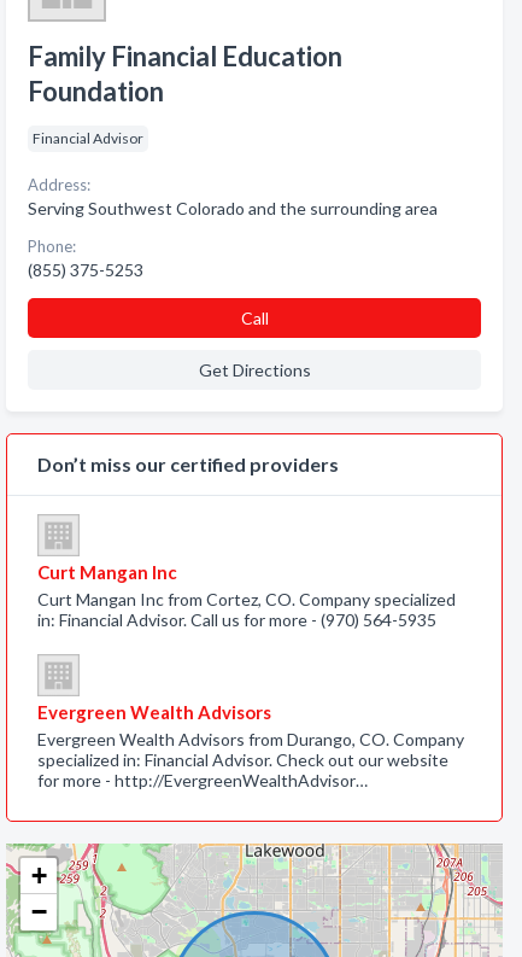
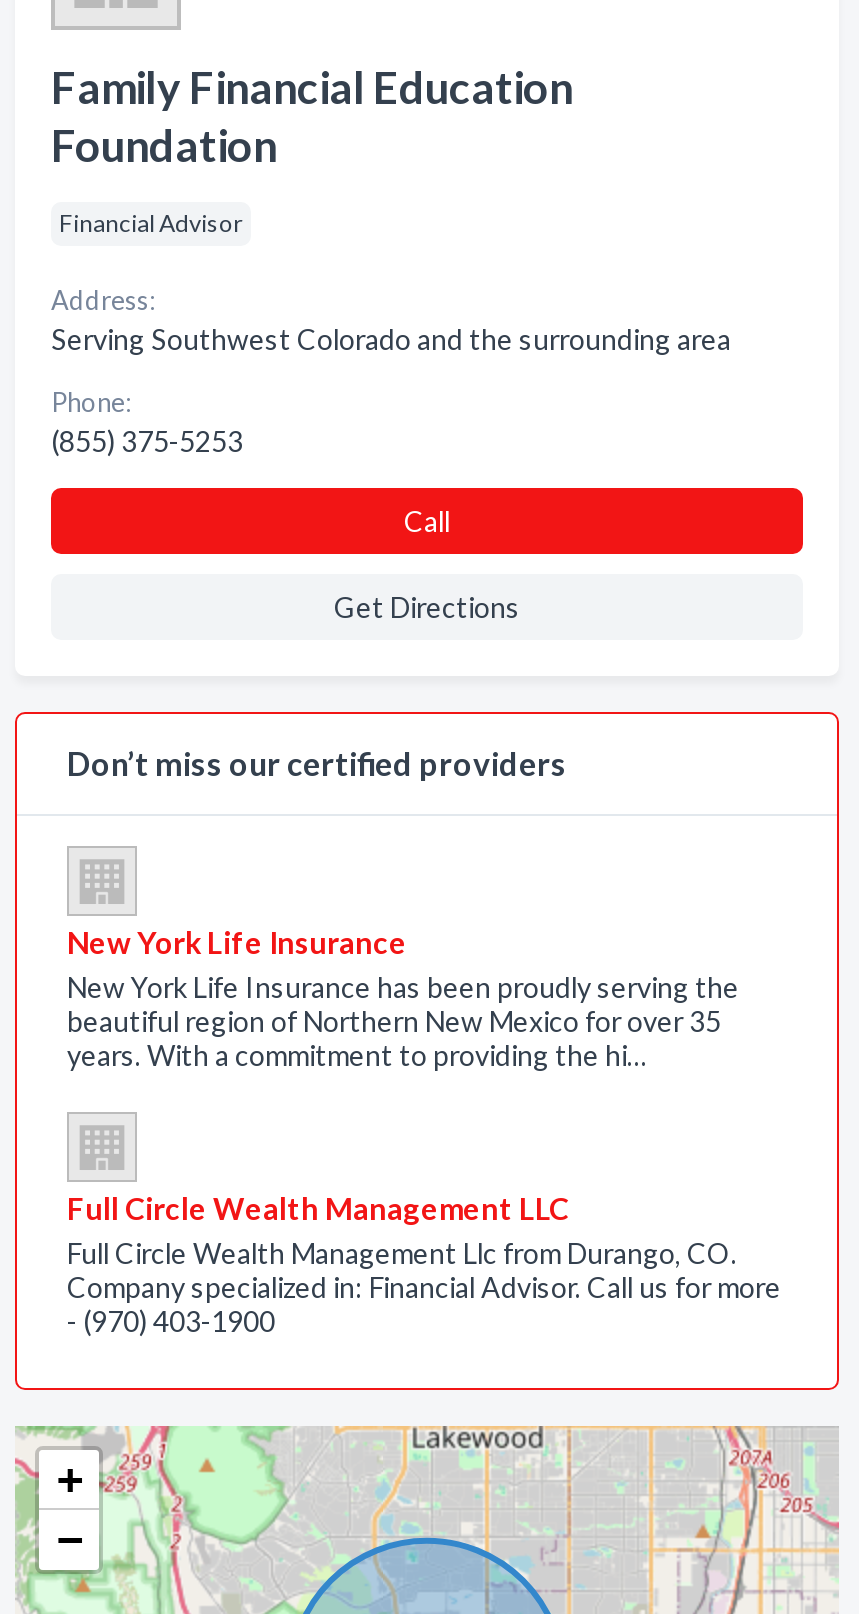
- Curt Mangan Inc
- Curt Mangan Inc from Cortez, CO. Company specialized
- in: Financial Advisor. Call us for more - (970) 564-5935
+ New York Life Insurance
+ New York Life Insurance has been proudly serving the
+ beautiful region of Northern New Mexico for over 35
+ years. With a commitment to providing the hi…

- Evergreen Wealth Advisors
- Evergreen Wealth Advisors from Durango, CO. Company
- specialized in: Financial Advisor. Check out our website
- for more - http://EvergreenWealthAdvisor…
+ Full Circle Wealth Management LLC
+ Full Circle Wealth Management Llc from Durango, CO.
+ Company specialized in: Financial Advisor. Call us for more
+ - (970) 403-1900
